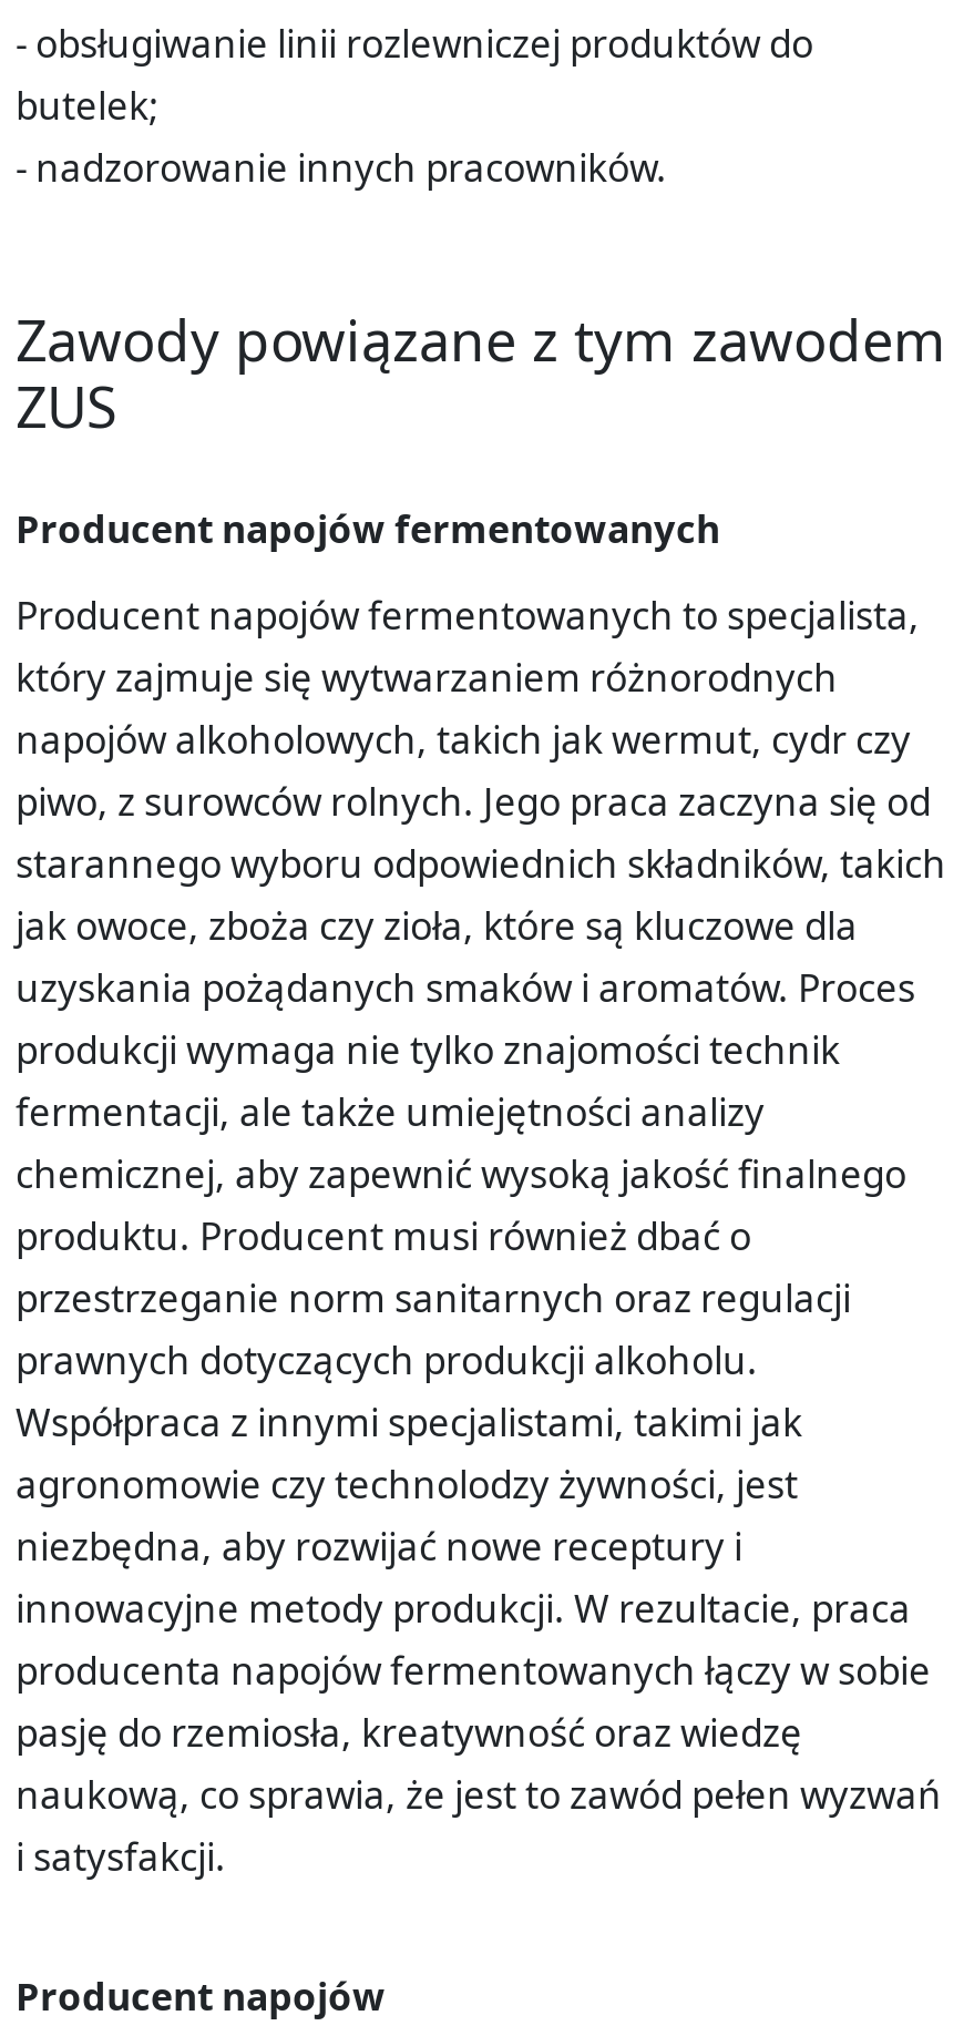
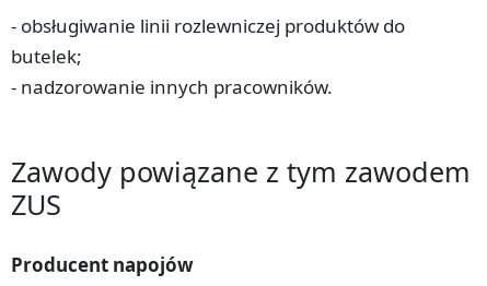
- Producent napojów fermentowanych
- Producent napojów fermentowanych to specjalista,
- który zajmuje się wytwarzaniem różnorodnych
- napojów alkoholowych, takich jak wermut, cydr czy
- piwo, z surowców rolnych. Jego praca zaczyna się od
- starannego wyboru odpowiednich składników, takich
- jak owoce, zboża czy zioła, które są kluczowe dla
- uzyskania pożądanych smaków i aromatów. Proces
- produkcji wymaga nie tylko znajomości technik
- fermentacji, ale także umiejętności analizy
- chemicznej, aby zapewnić wysoką jakość finalnego
- produktu. Producent musi również dbać o
- przestrzeganie norm sanitarnych oraz regulacji
- prawnych dotyczących produkcji alkoholu.
- Współpraca z innymi specjalistami, takimi jak
- agronomowie czy technolodzy żywności, jest
- niezbędna, aby rozwijać nowe receptury i
- innowacyjne metody produkcji. W rezultacie, praca
- producenta napojów fermentowanych łączy w sobie
- pasję do rzemiosła, kreatywność oraz wiedzę
- naukową, co sprawia, że jest to zawód pełen wyzwań
- i satysfakcji.
